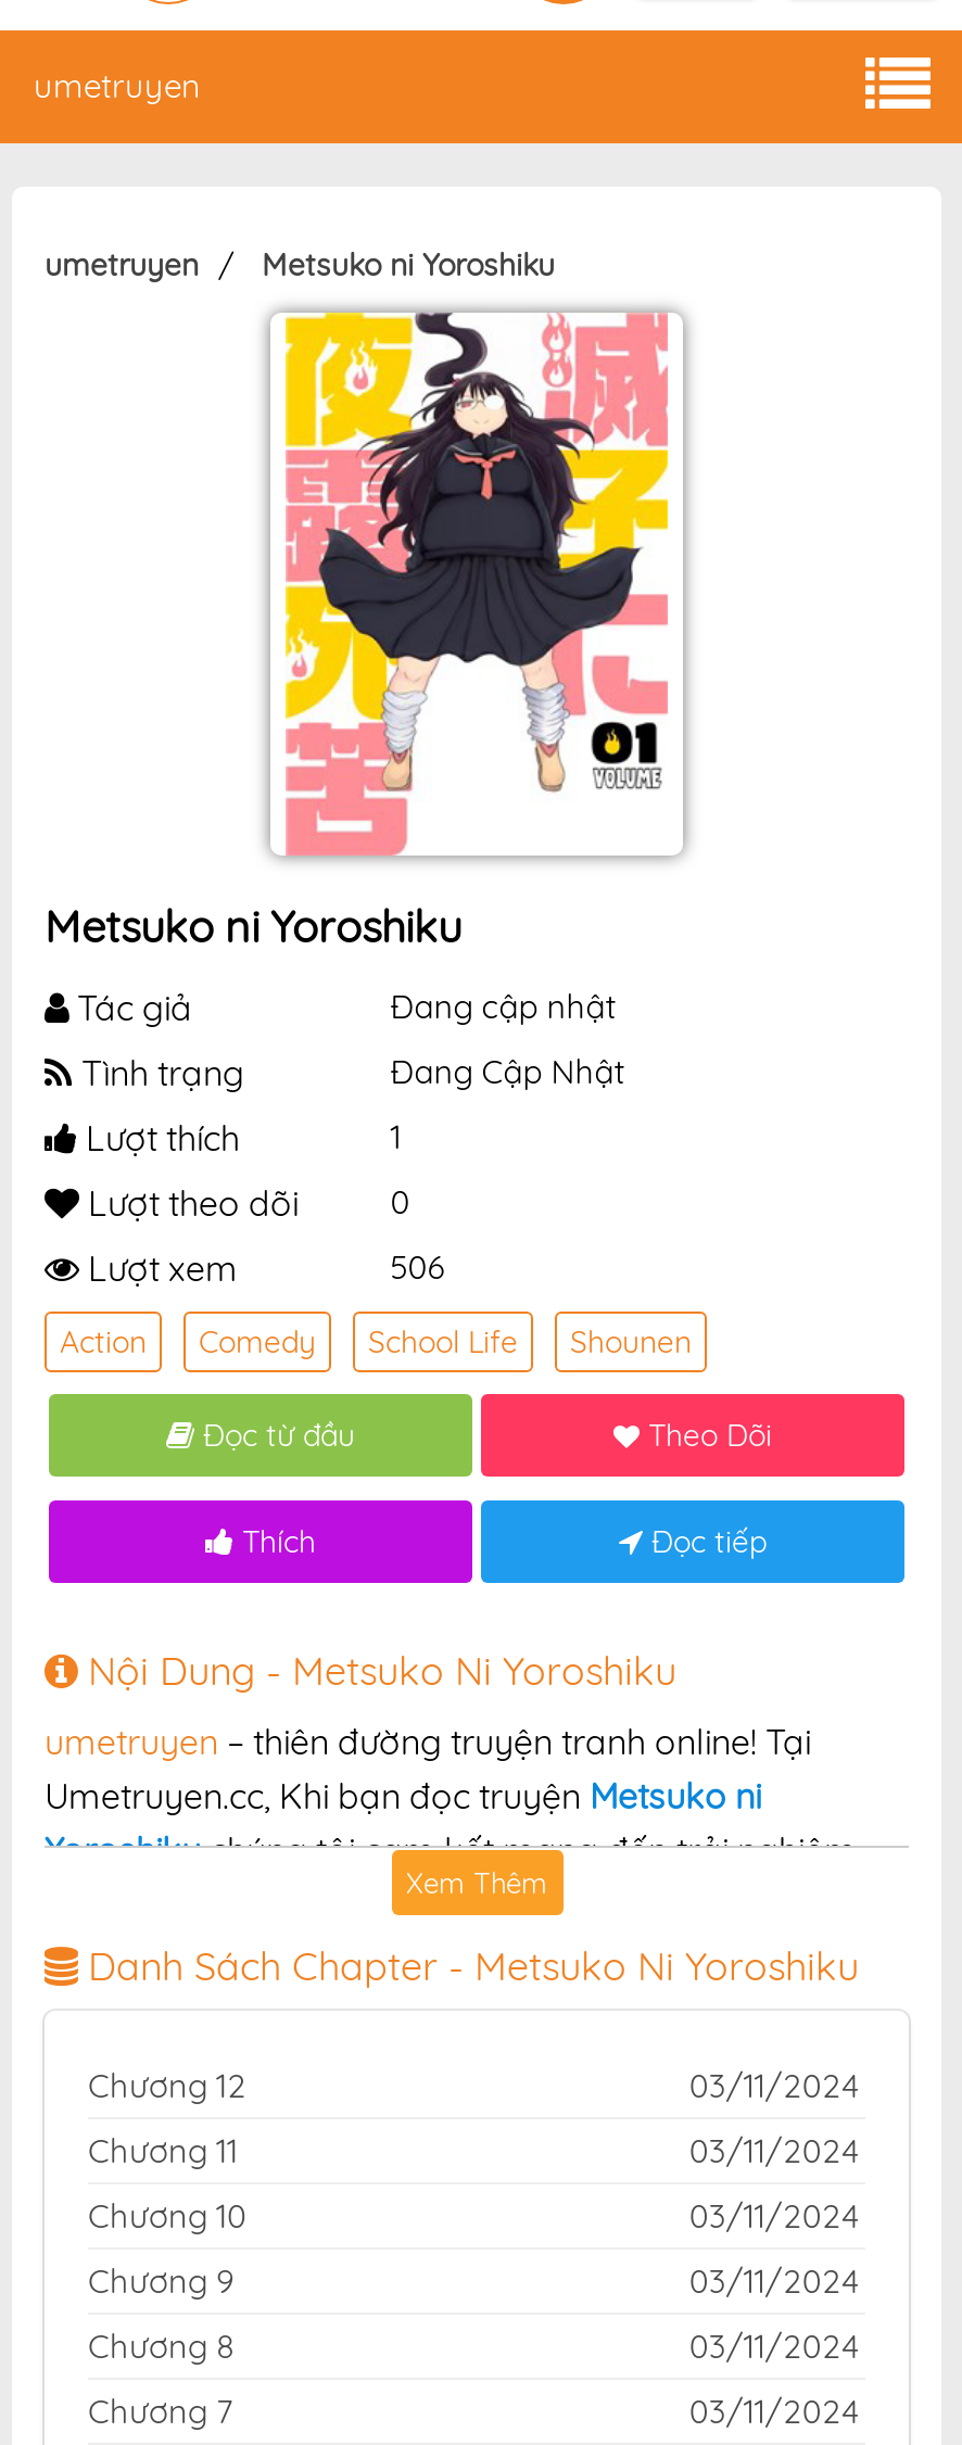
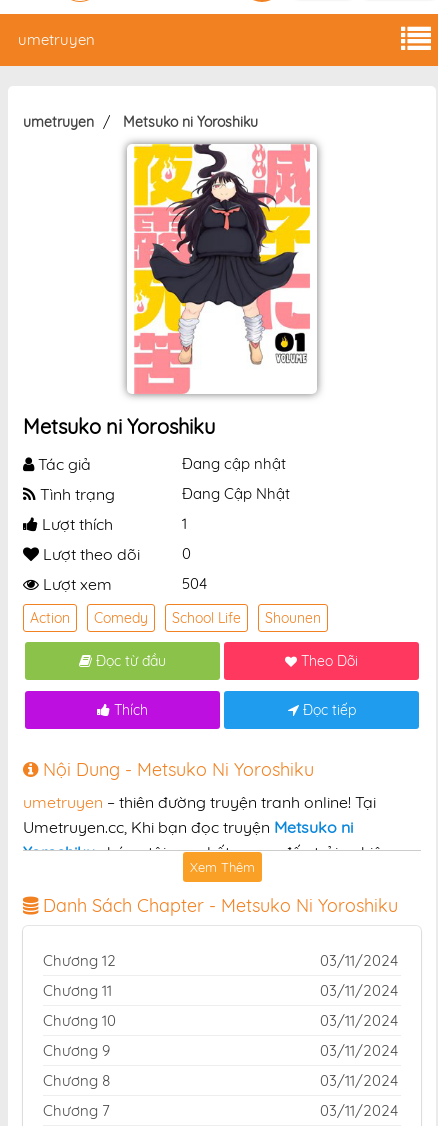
- 506
+ 504
